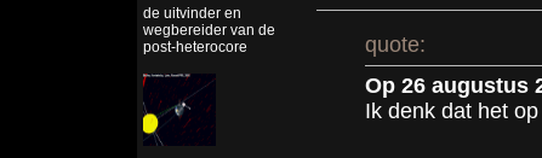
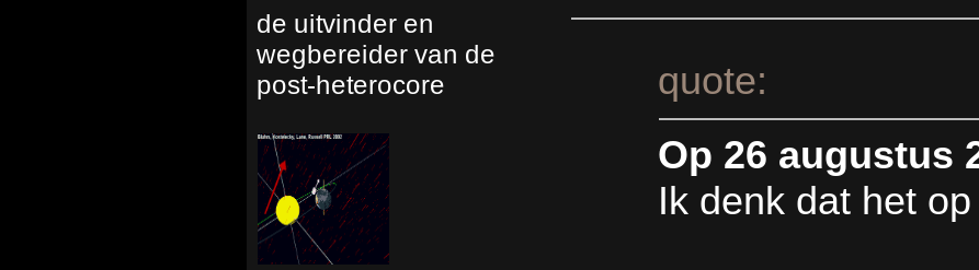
- [image]
+ [image]
